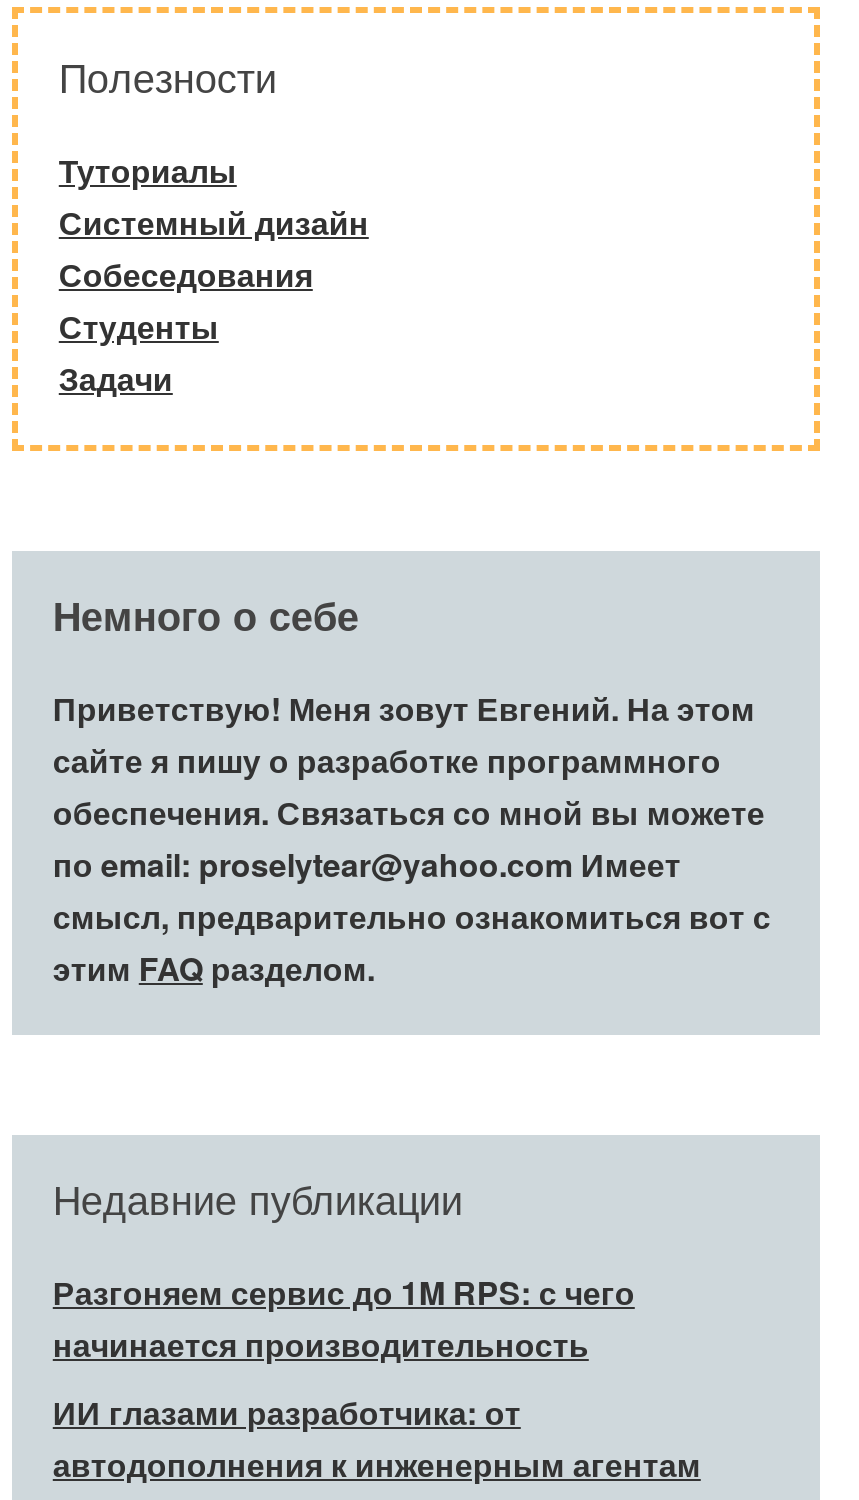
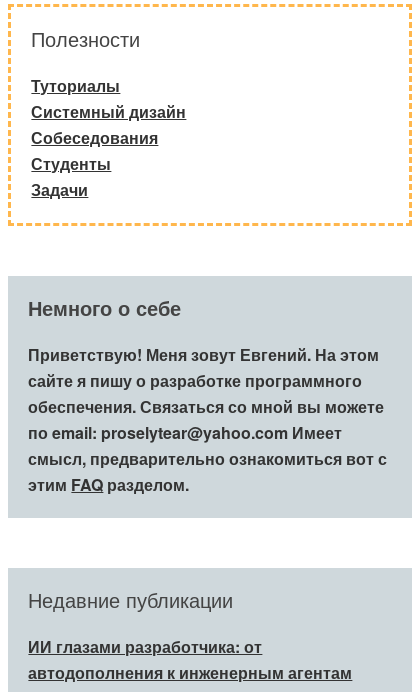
- Разгоняем сервис до 1M RPS: с чего
- начинается производительность
